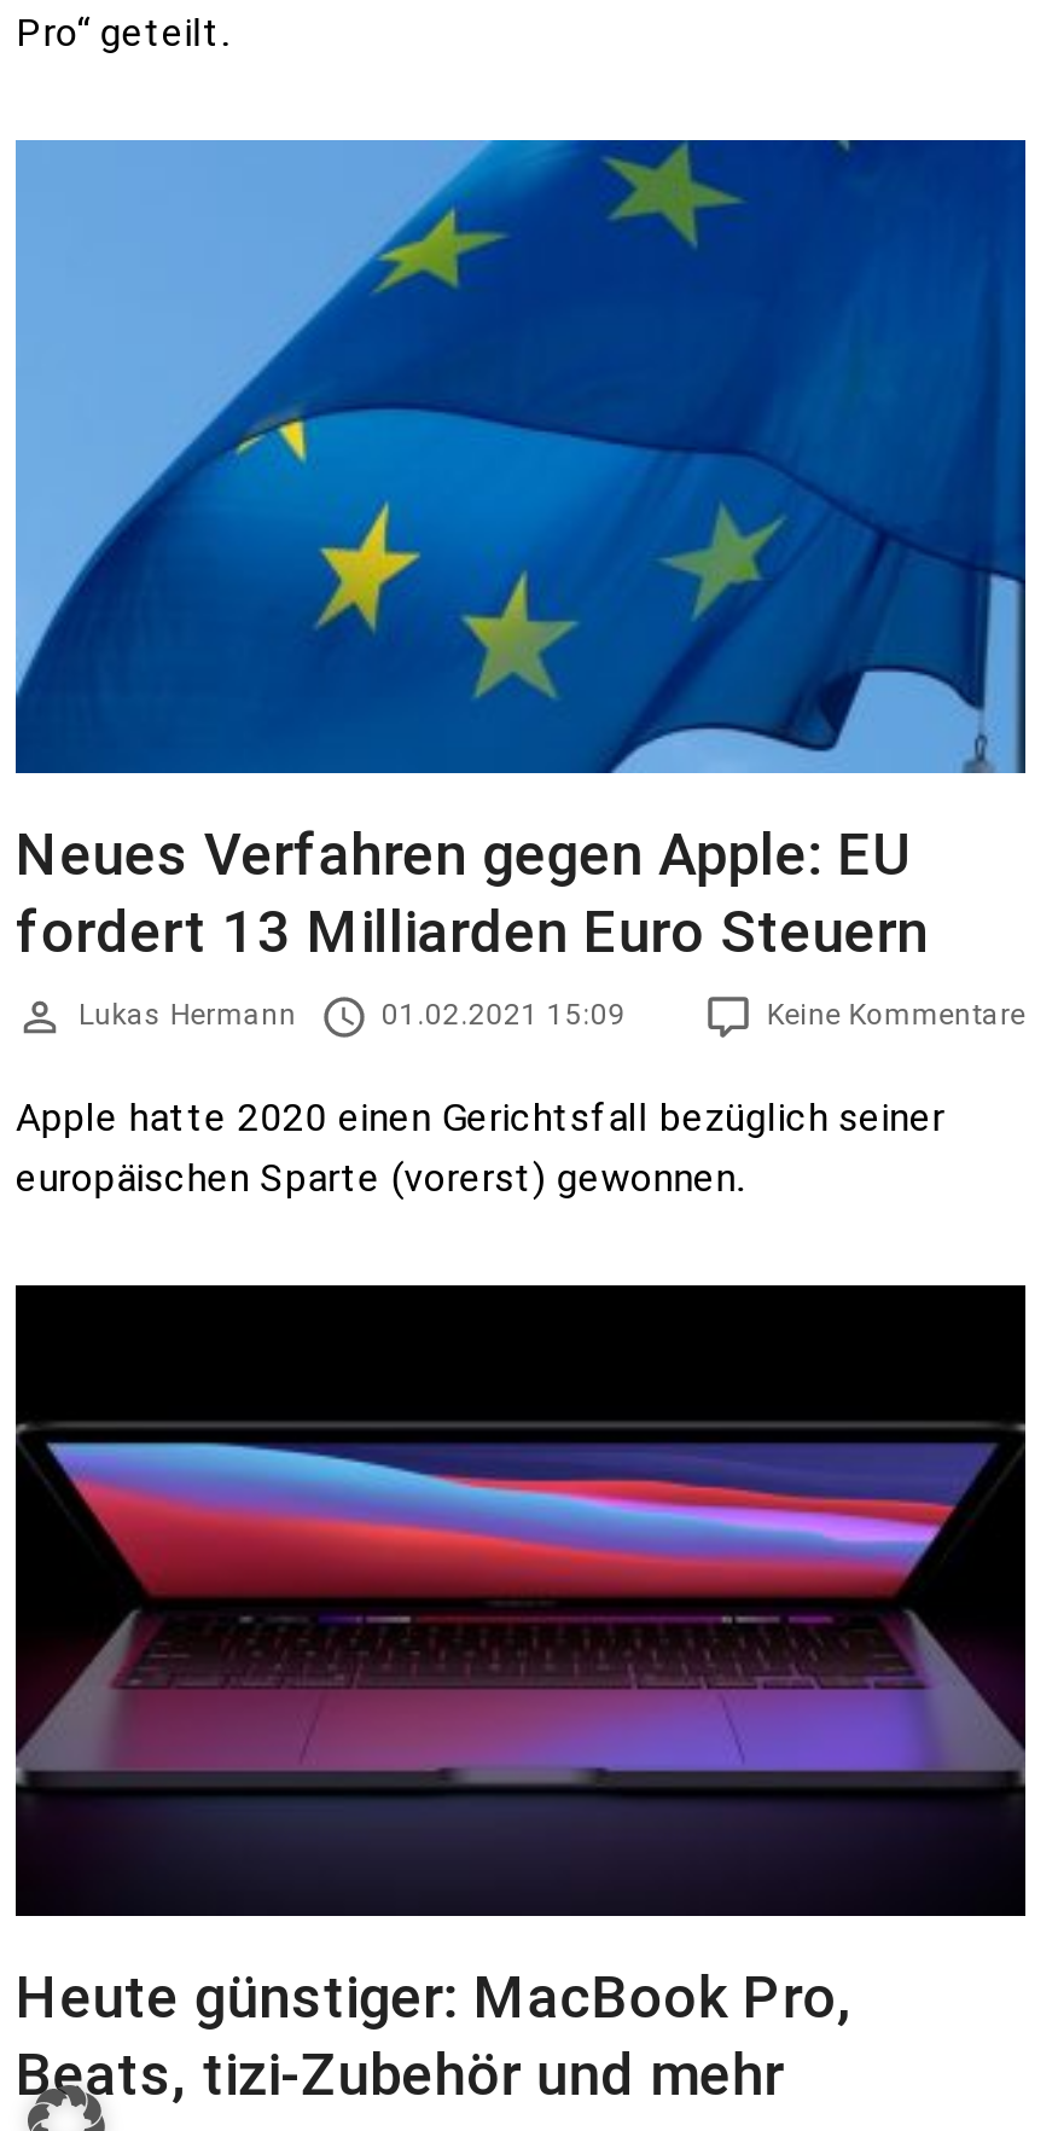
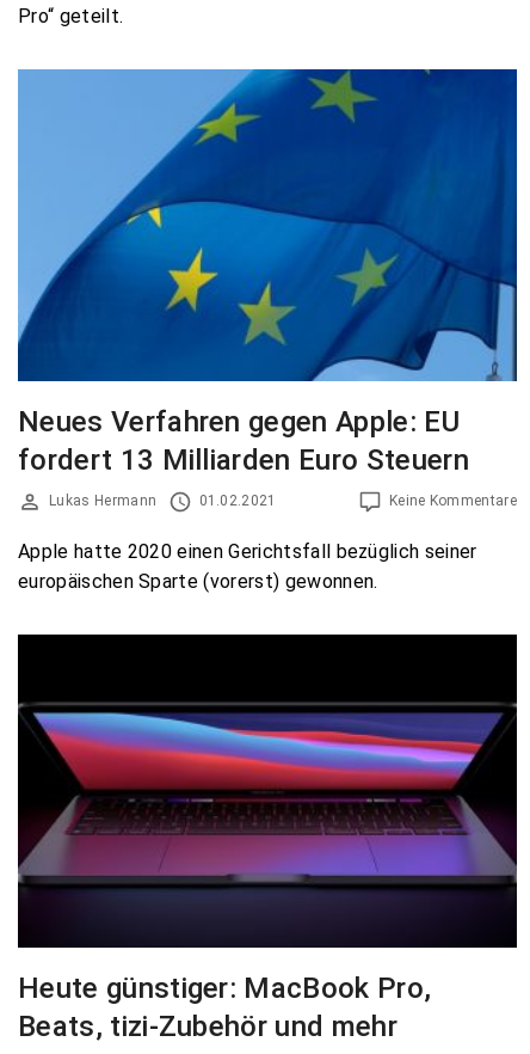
- 01.02.2021 15:09
+ 01.02.2021
